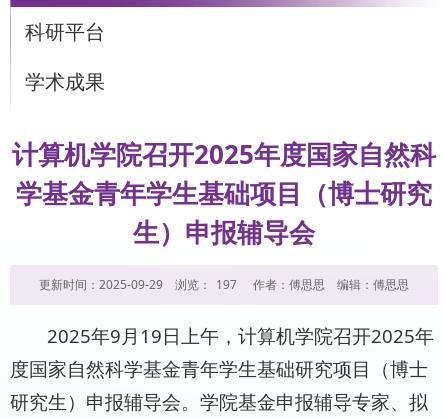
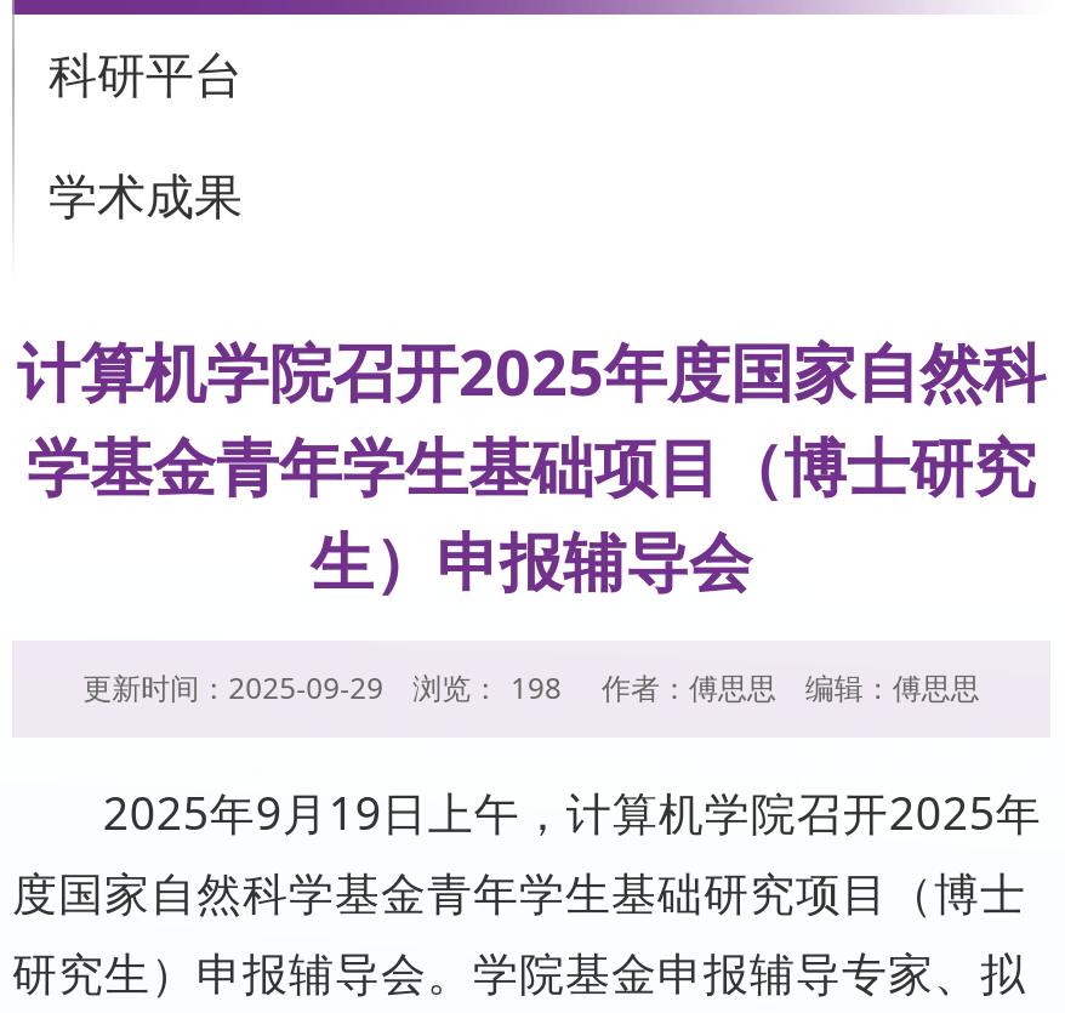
- 更新时间：2025-09-29 浏览： 197 作者：傅思思 编辑：傅思思
+ 更新时间：2025-09-29 浏览： 198 作者：傅思思 编辑：傅思思
